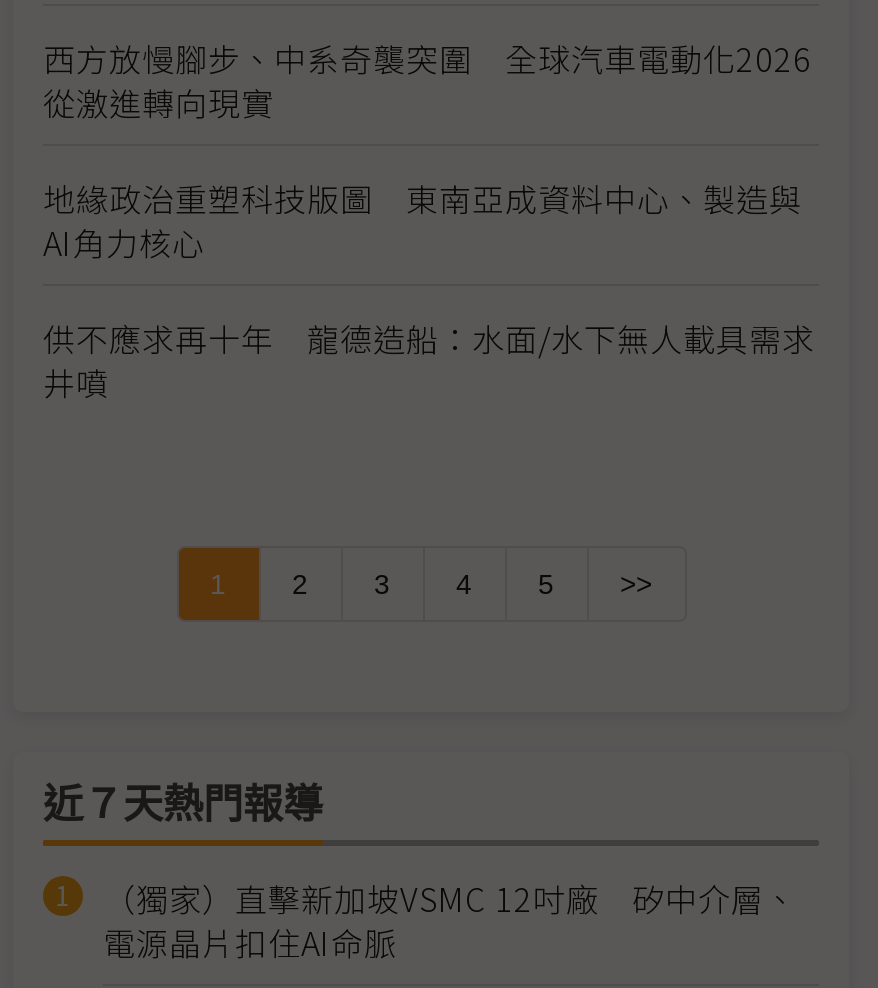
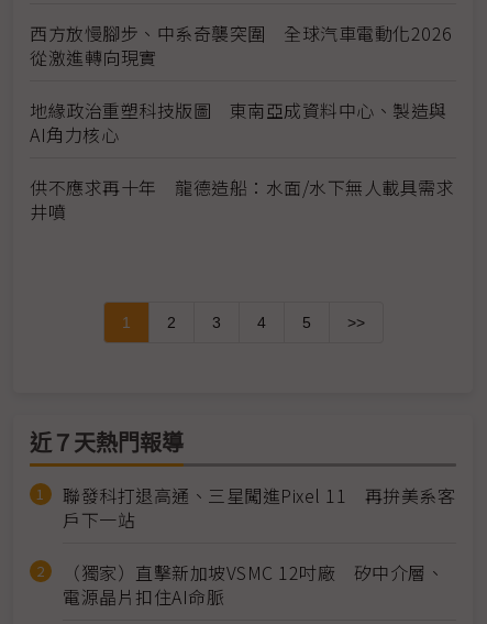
+ 聯發科打退高通、三星闖進Pixel 11 再拚美系客
+ 戶下一站
